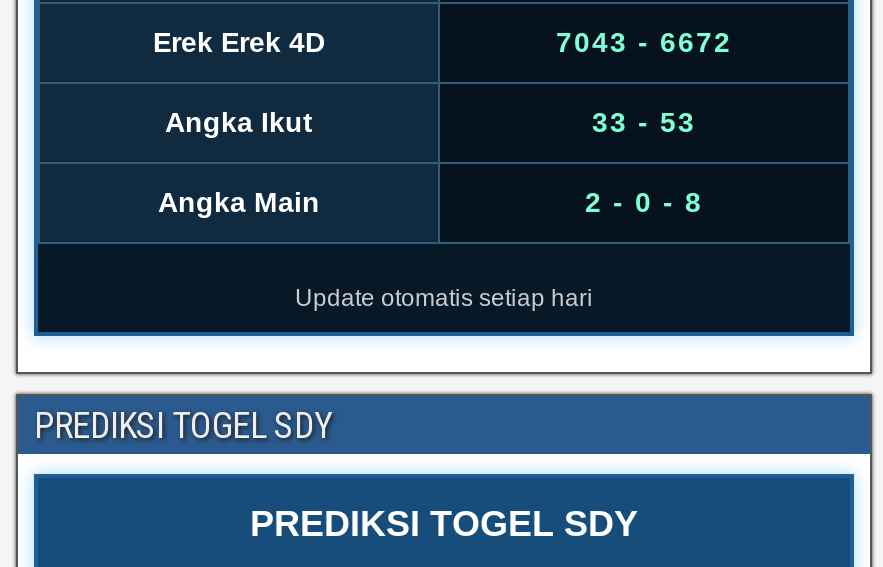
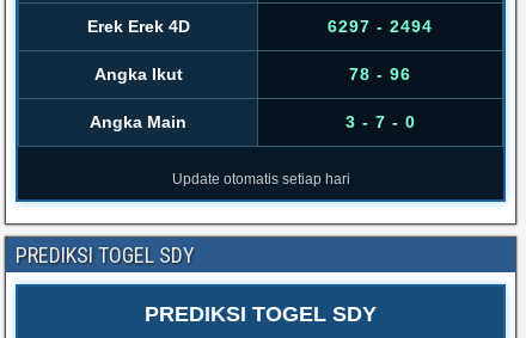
- 7043 - 6672
+ 6297 - 2494

- 33 - 53
+ 78 - 96

- 2 - 0 - 8
+ 3 - 7 - 0
